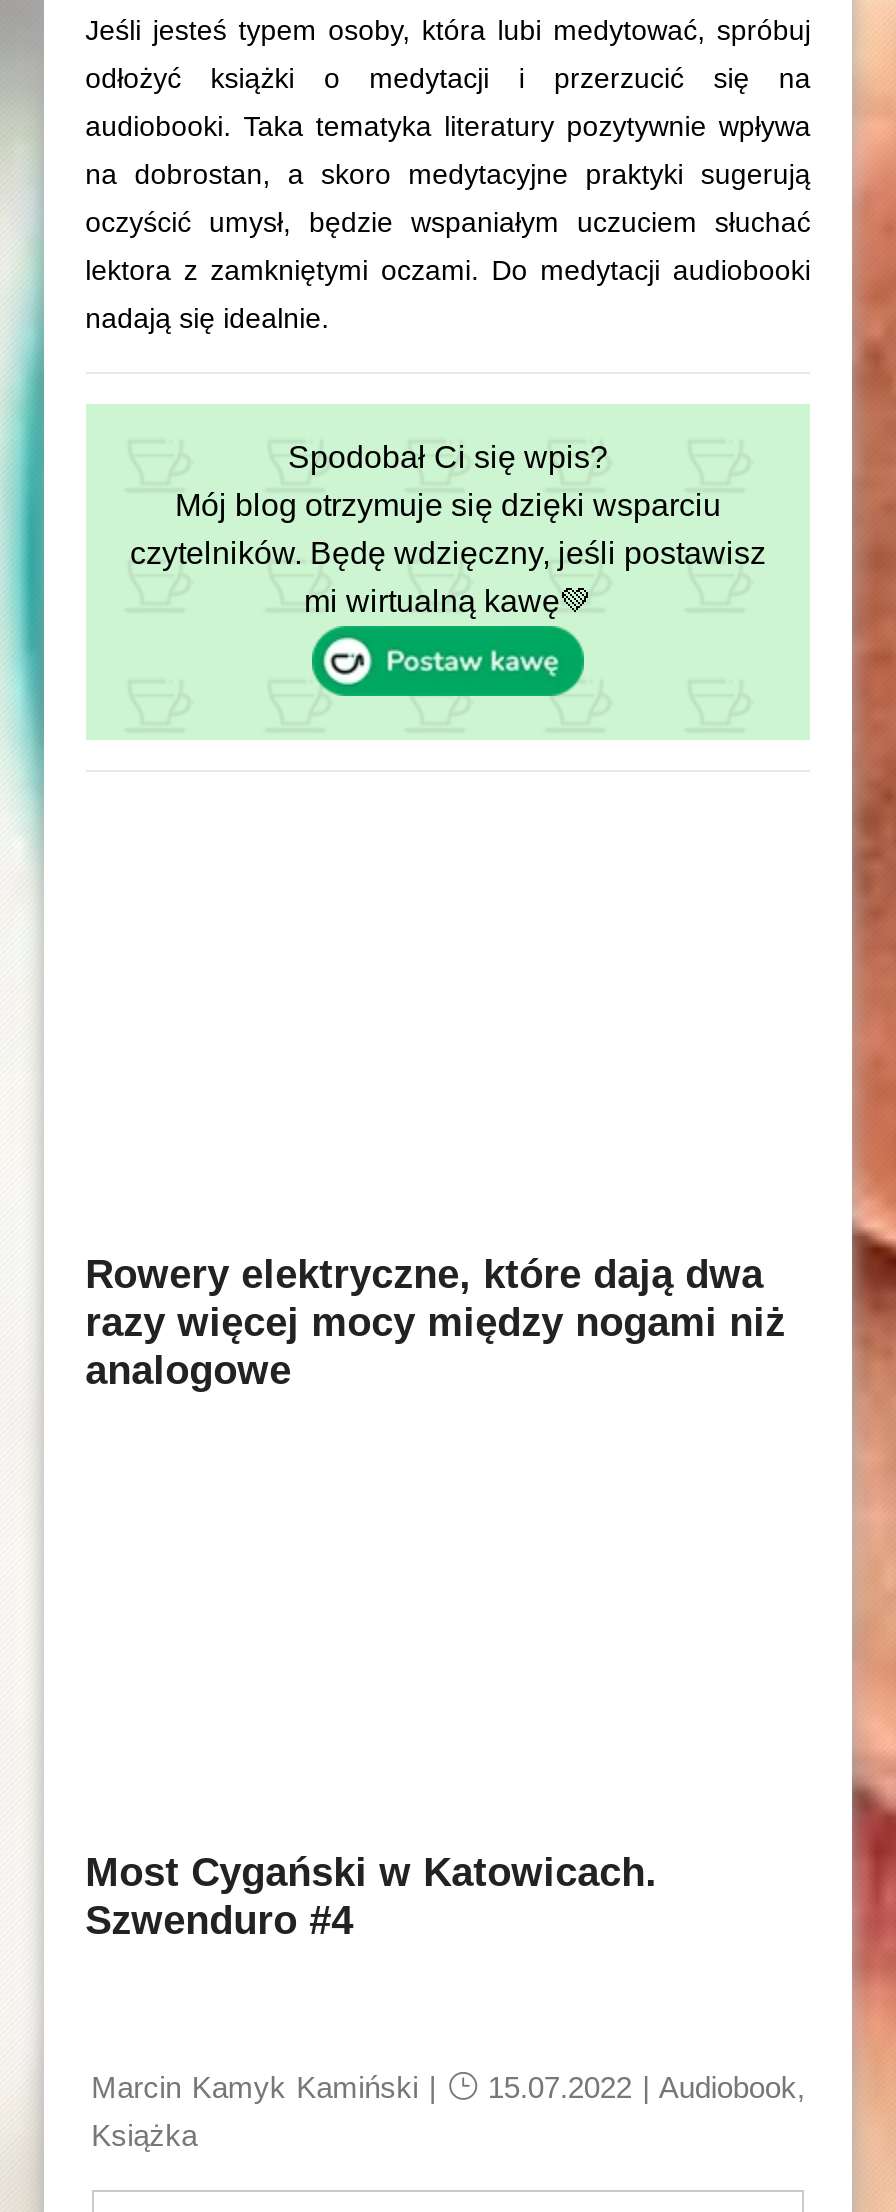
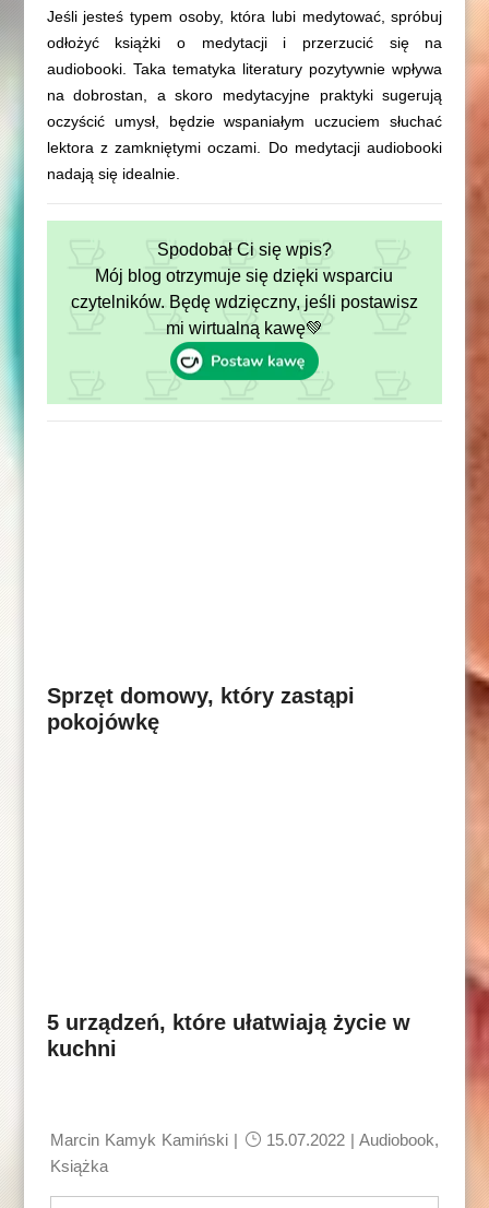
- Rowery elektryczne, które dają dwa
- razy więcej mocy między nogami niż
- analogowe
+ Sprzęt domowy, który zastąpi
+ pokojówkę

- Most Cygański w Katowicach.
- Szwenduro #4
+ 5 urządzeń, które ułatwiają życie w
+ kuchni
